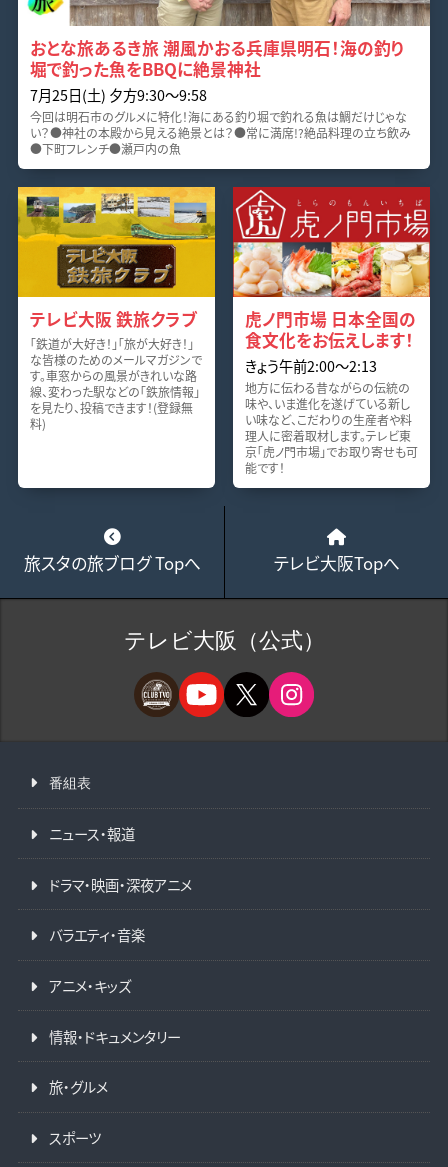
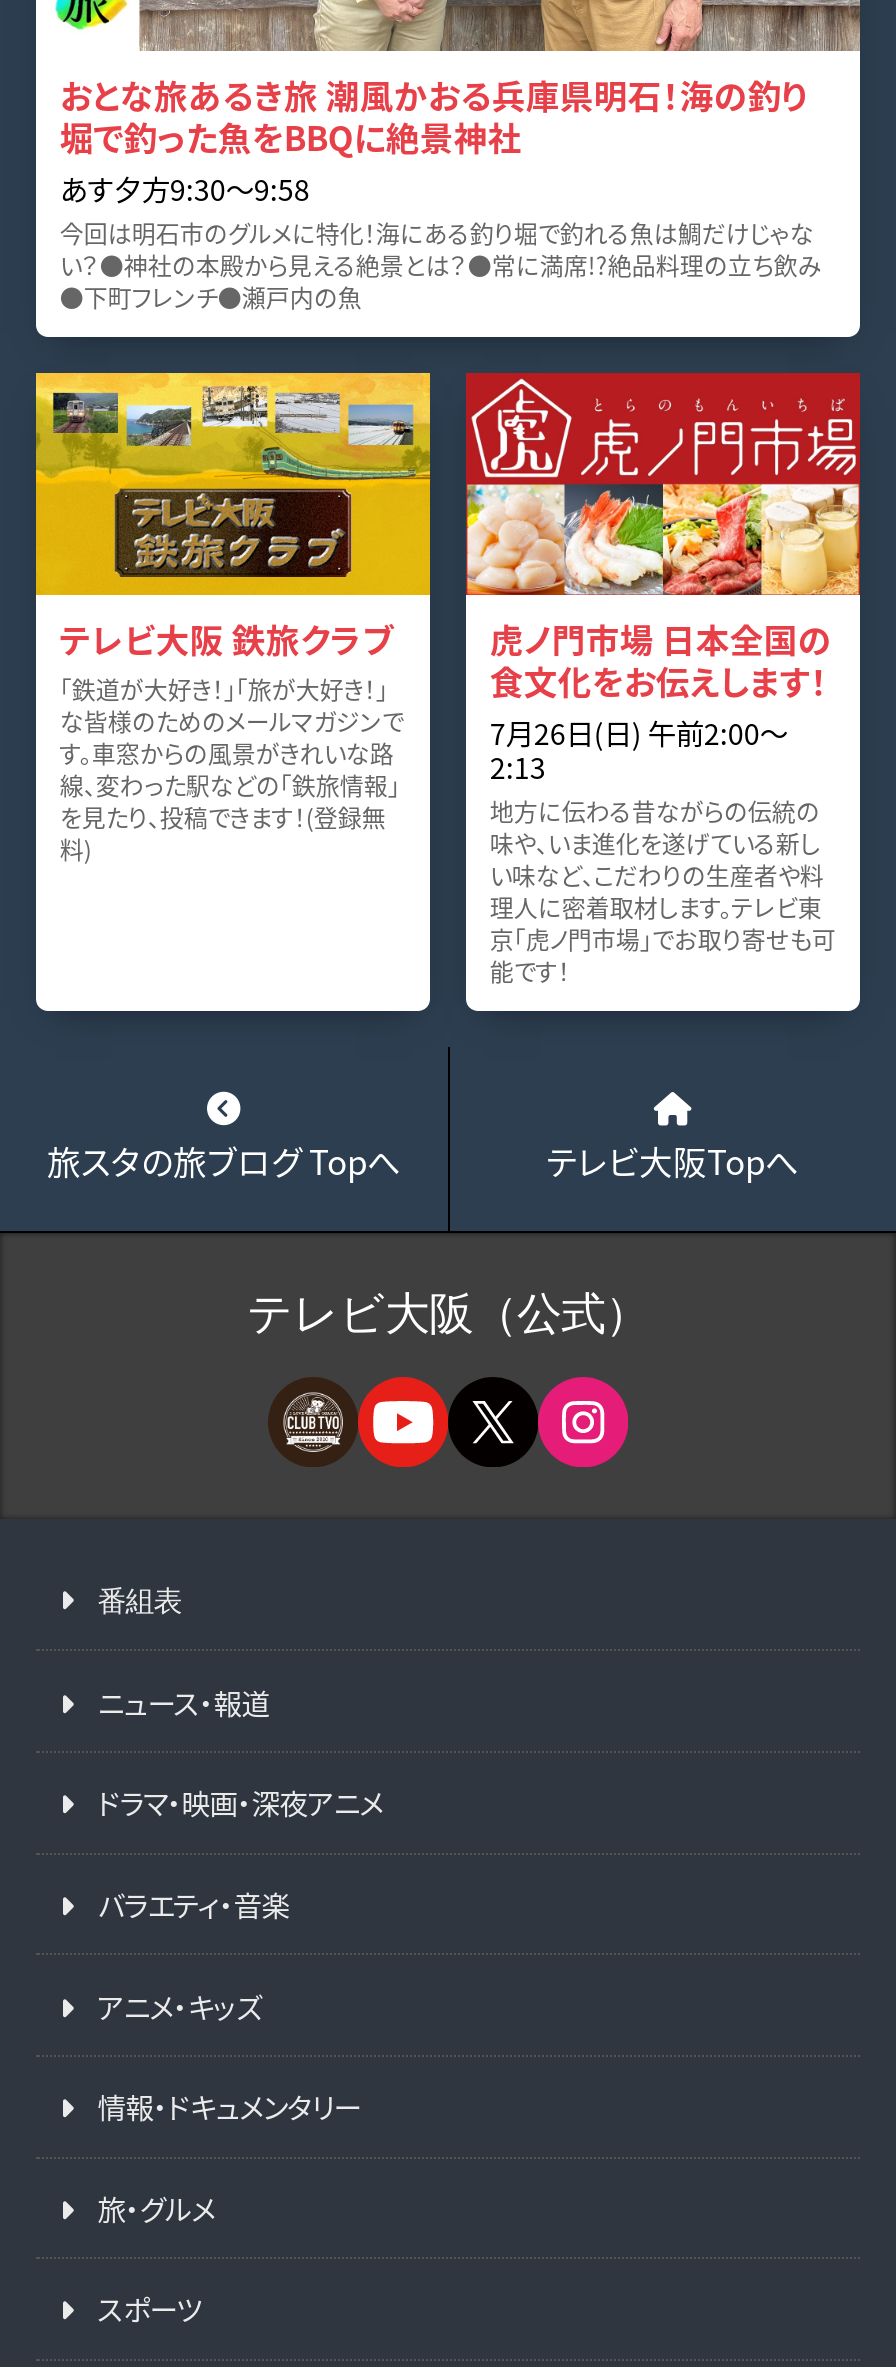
- 7月25日(土) 夕方9:30～9:58
+ あす夕方9:30～9:58

- きょう午前2:00～2:13
+ 7月26日(日) 午前2:00～
+ 2:13
